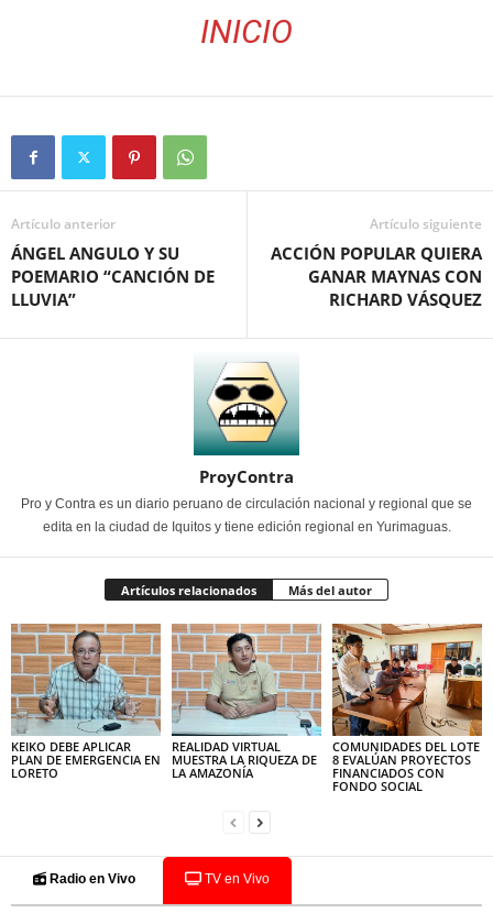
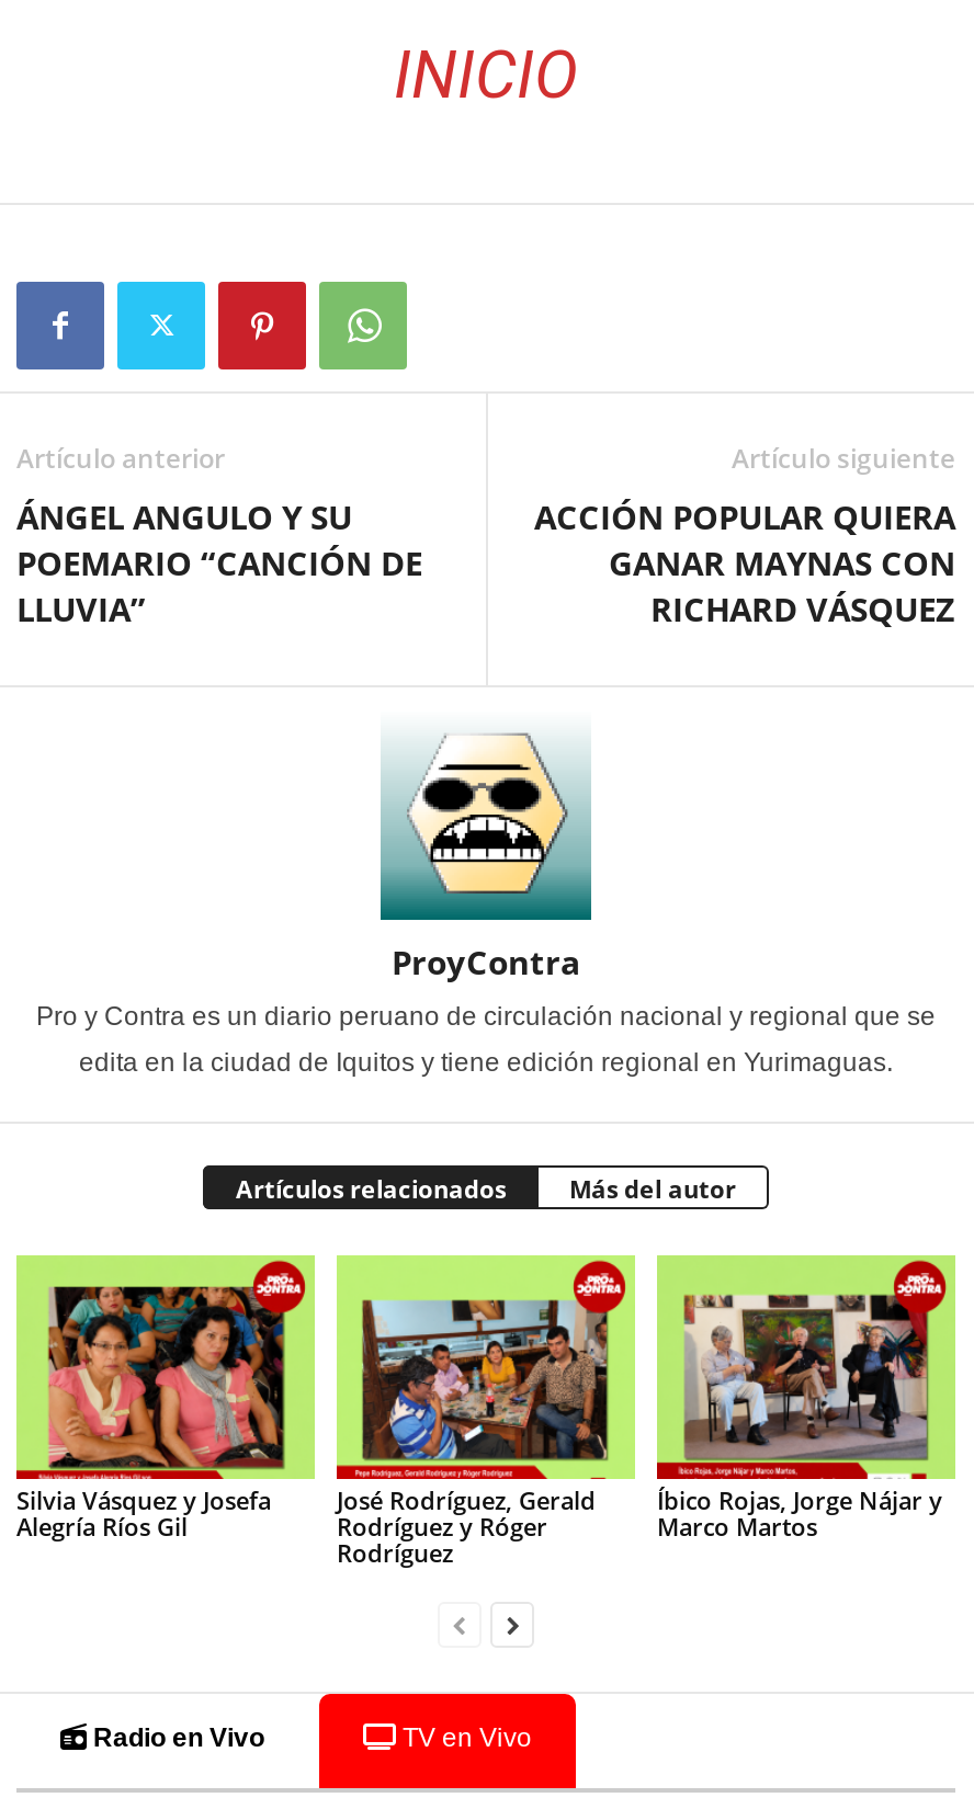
- [image]
- KEIKO DEBE APLICAR
- PLAN DE EMERGENCIA EN
- LORETO
+ [image]
+ Silvia Vásquez y Josefa
+ Alegría Ríos Gil

- [image]
- REALIDAD VIRTUAL
- MUESTRA LA RIQUEZA DE
- LA AMAZONÍA
+ [image]
+ José Rodríguez, Gerald
+ Rodríguez y Róger
+ Rodríguez

- [image]
- COMUNIDADES DEL LOTE
- 8 EVALÚAN PROYECTOS
- FINANCIADOS CON
- FONDO SOCIAL
+ [image]
+ Íbico Rojas, Jorge Nájar y
+ Marco Martos
